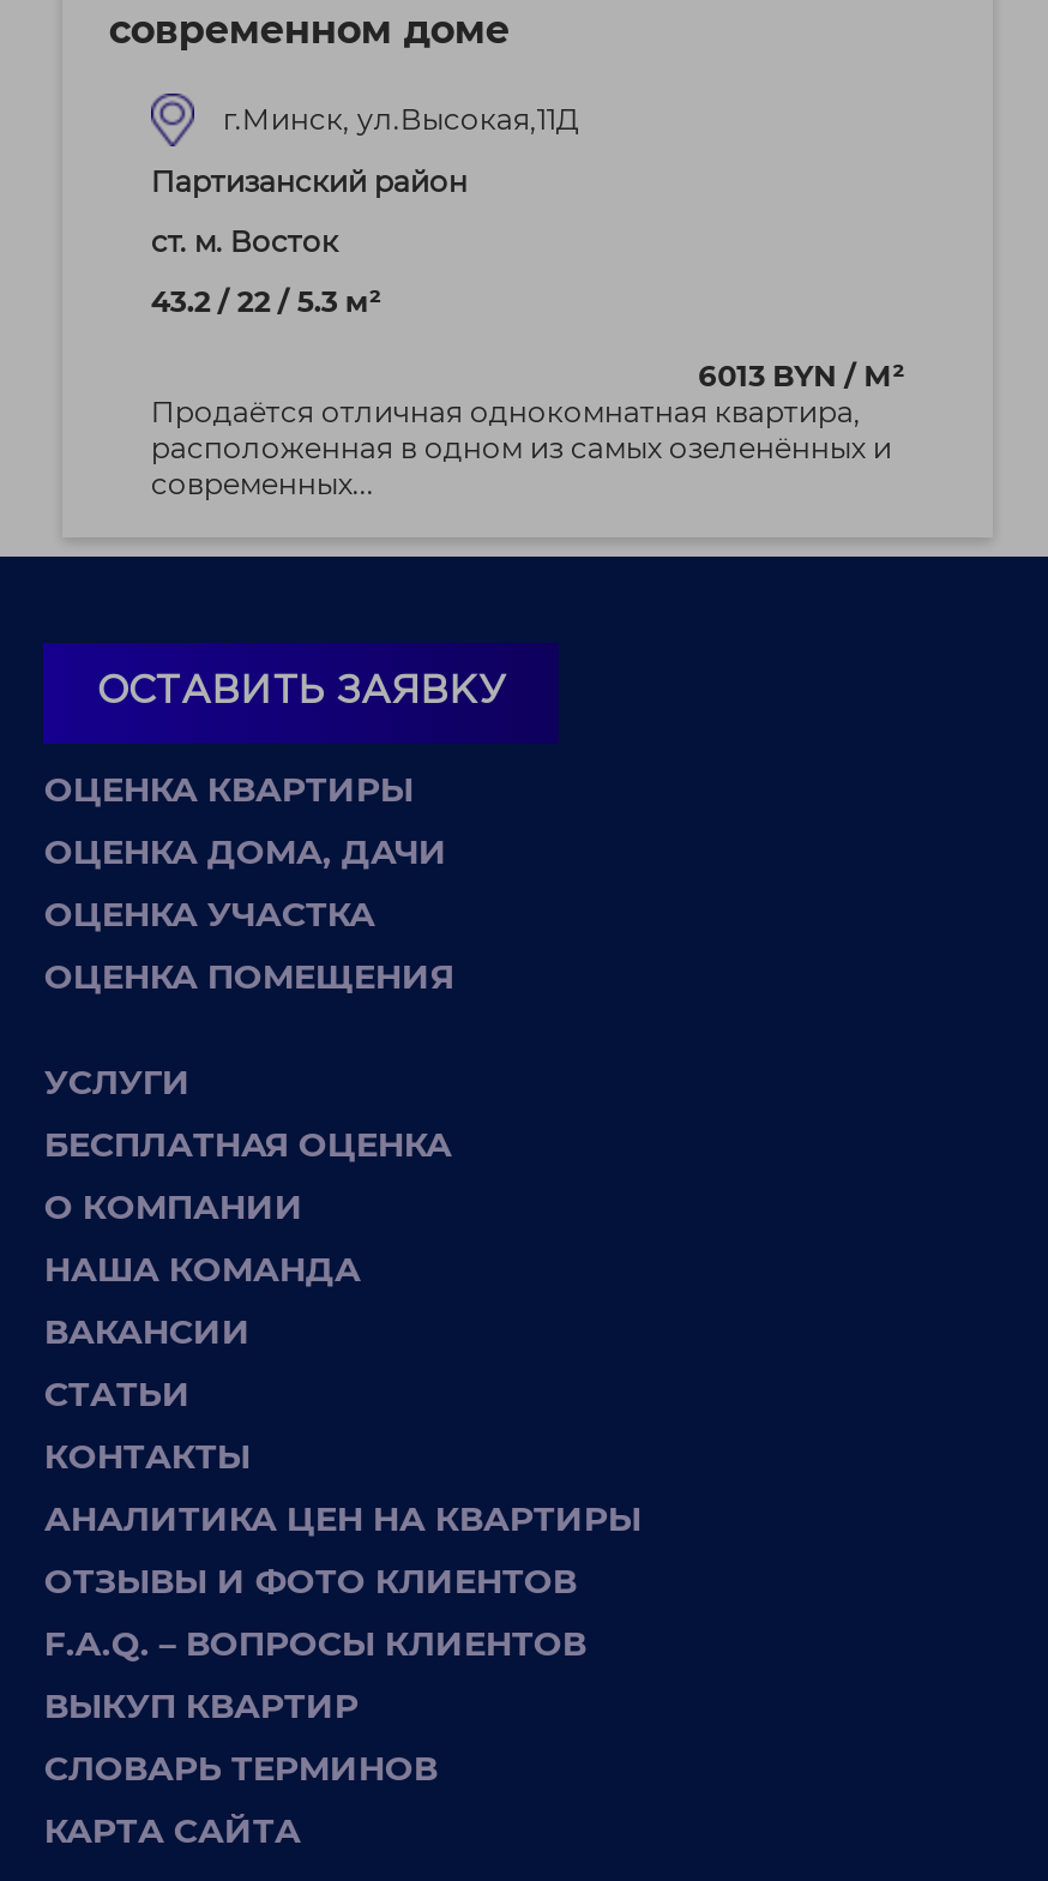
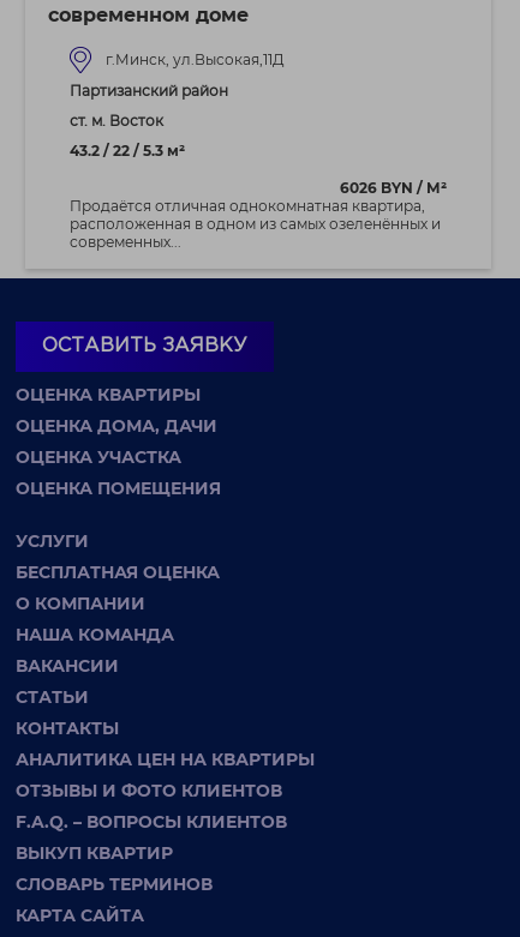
- 6013 BYN / М²
+ 6026 BYN / М²
